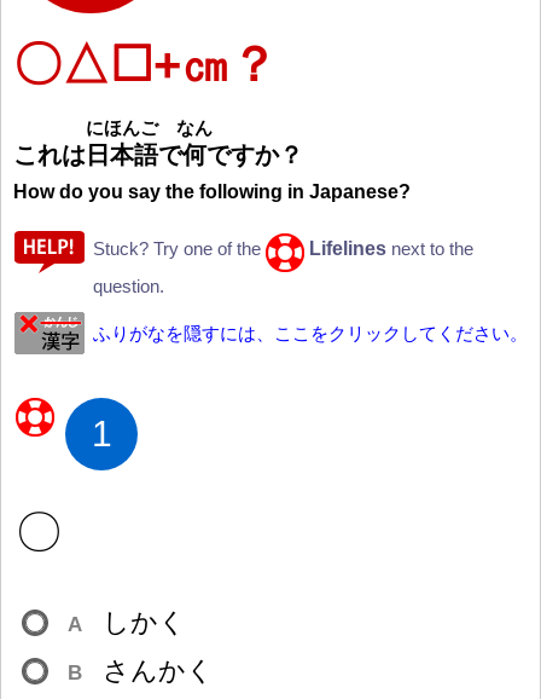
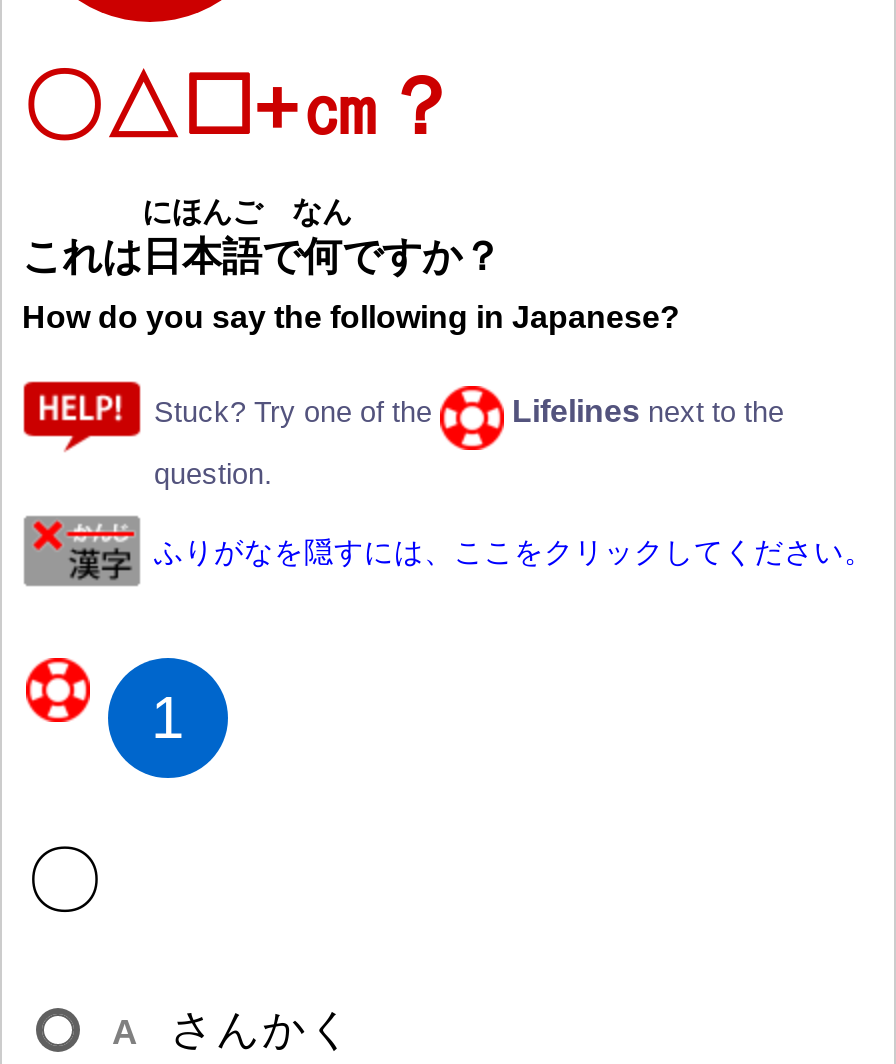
- しかく
- B
